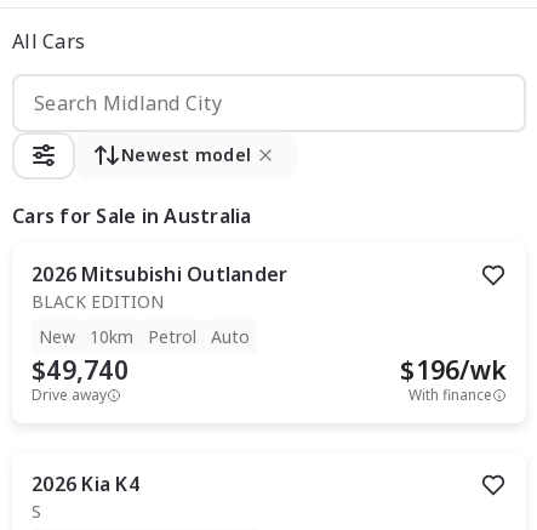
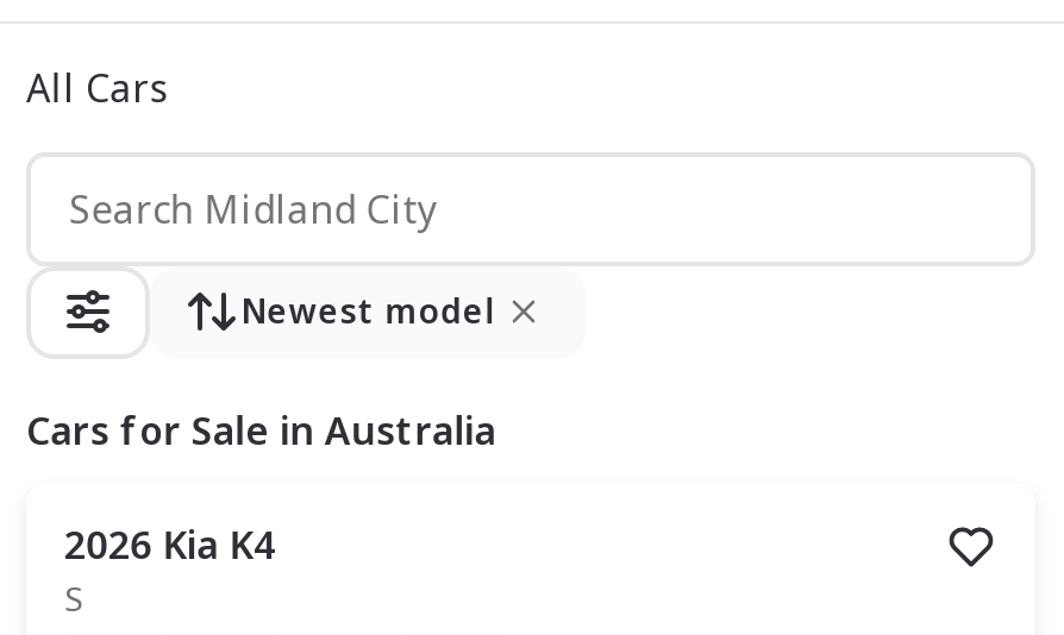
- 2026 Mitsubishi Outlander
- BLACK EDITION
- New
- 10km
- Petrol
- Auto
- $49,740
- Drive away

- $196/wk
- With finance
